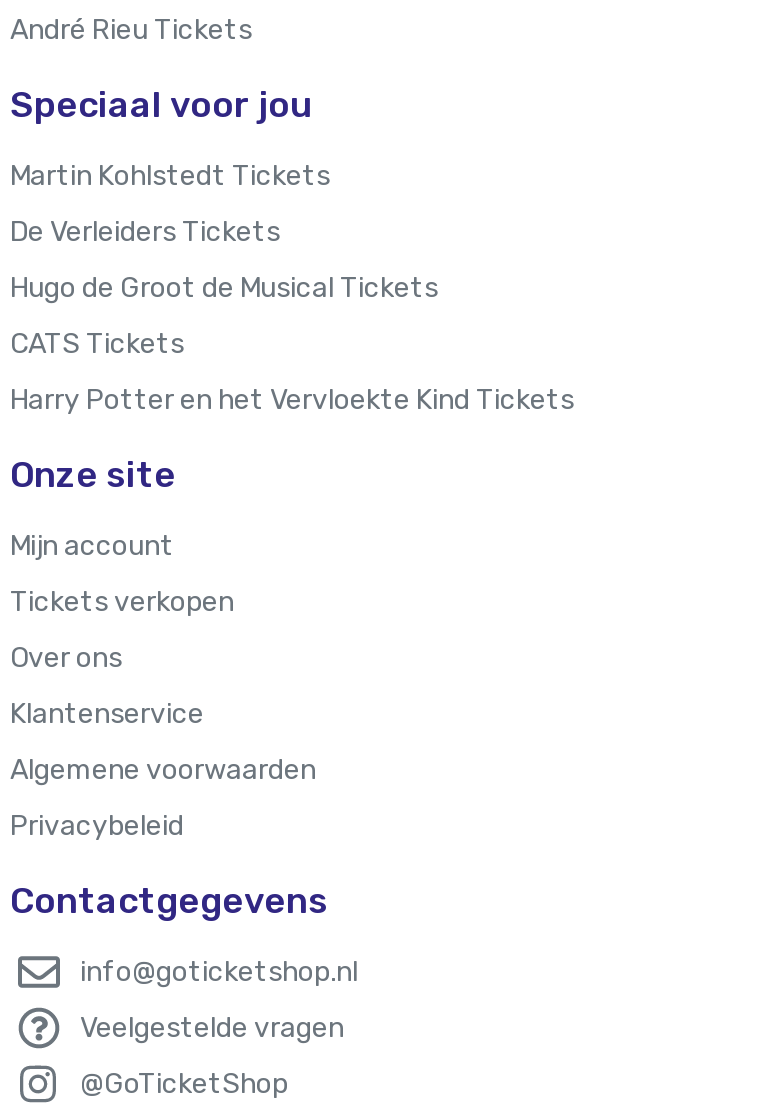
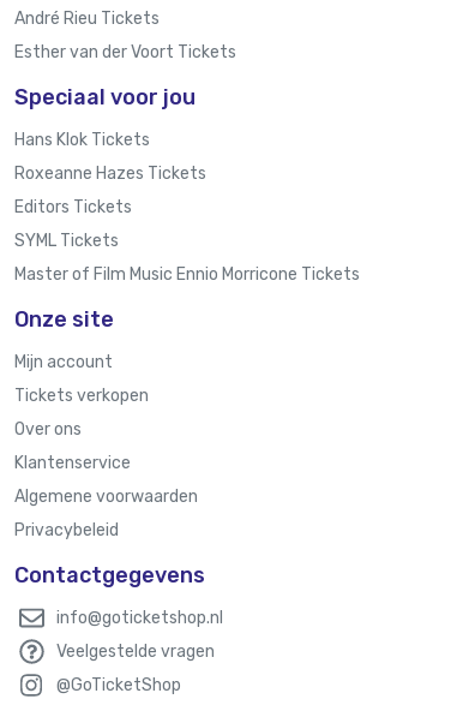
+ Esther van der Voort Tickets

- Martin Kohlstedt Tickets
+ Hans Klok Tickets

- De Verleiders Tickets
+ Roxeanne Hazes Tickets

- Hugo de Groot de Musical Tickets
+ Editors Tickets

- CATS Tickets
+ SYML Tickets

- Harry Potter en het Vervloekte Kind Tickets
+ Master of Film Music Ennio Morricone Tickets
